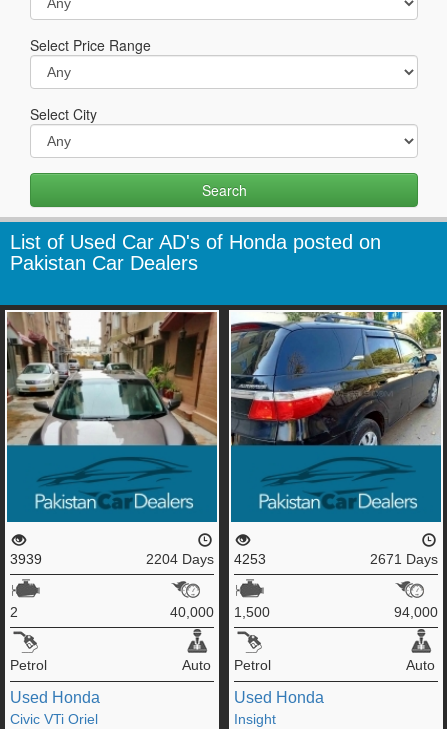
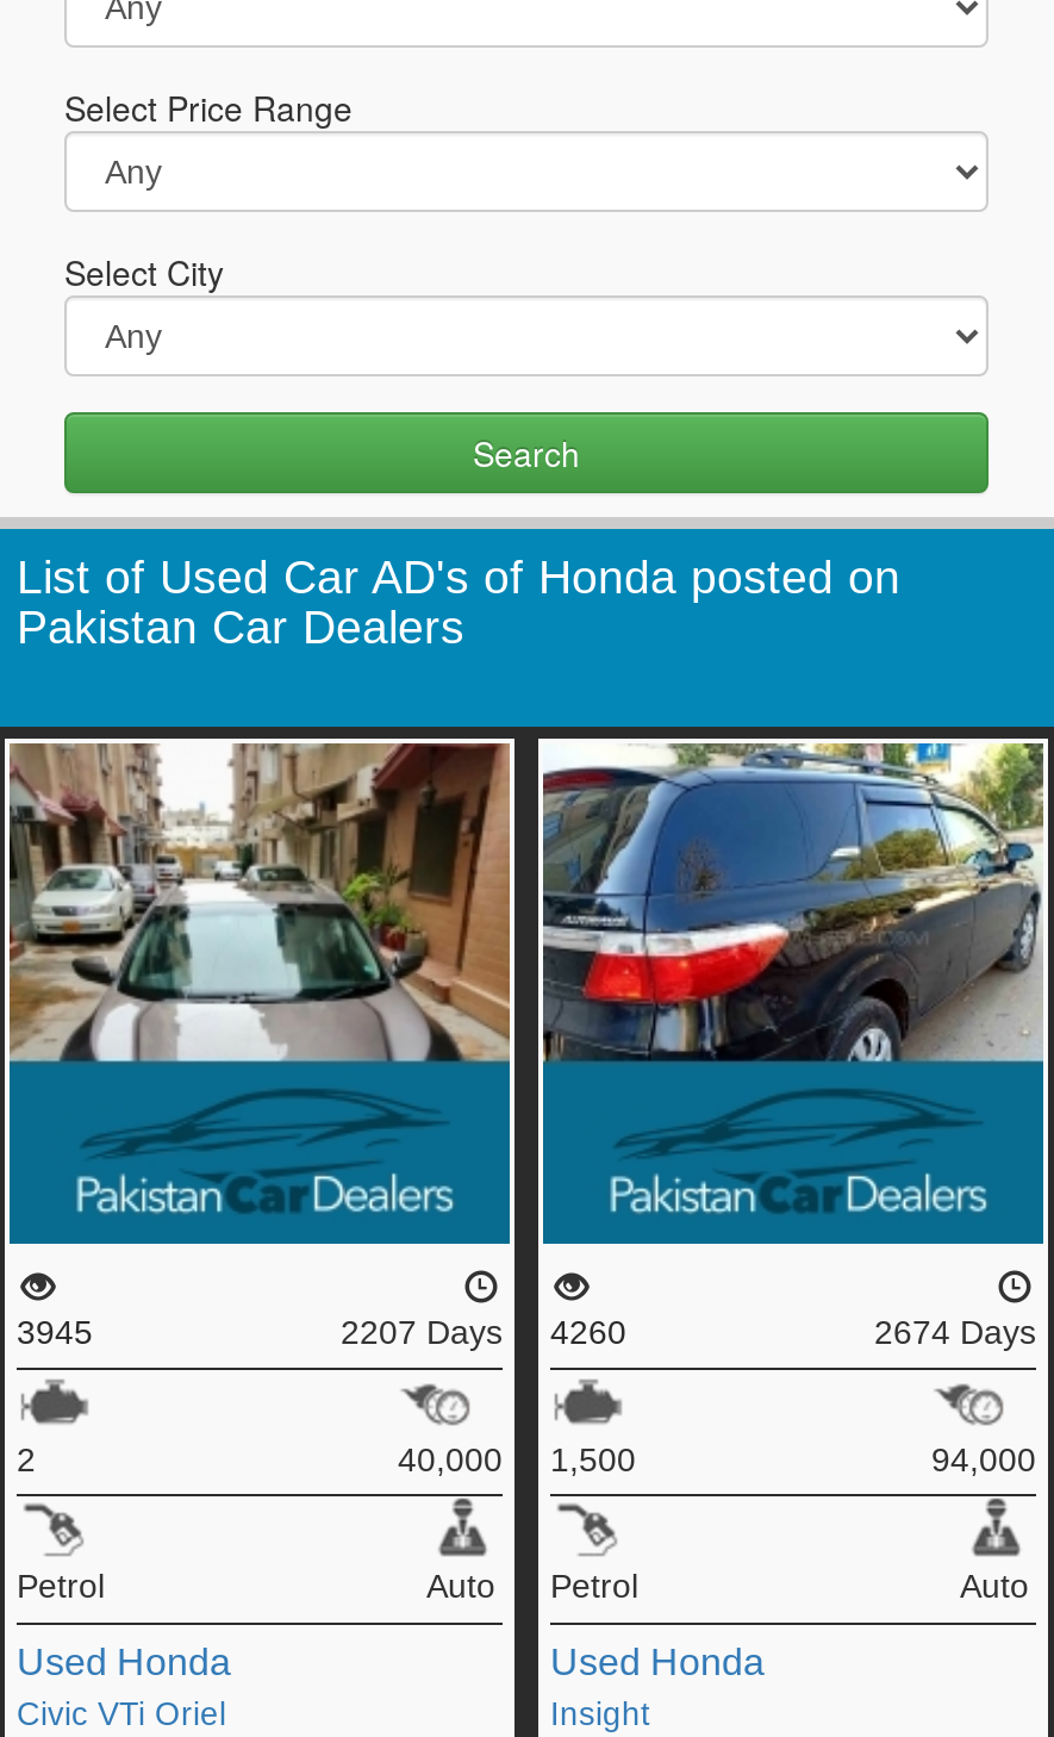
- 3939
+ 3945

- 2204 Days
+ 2207 Days

- 4253
+ 4260

- 2671 Days
+ 2674 Days
